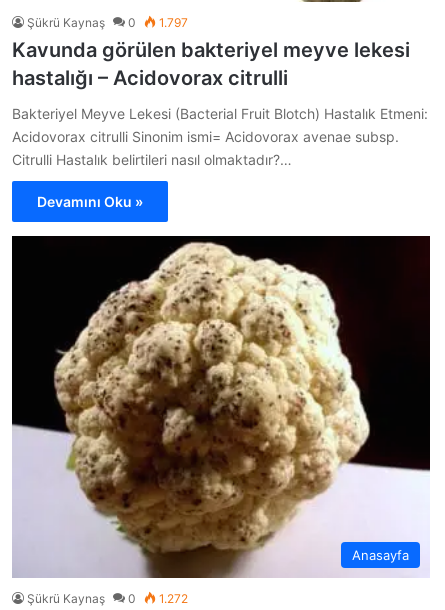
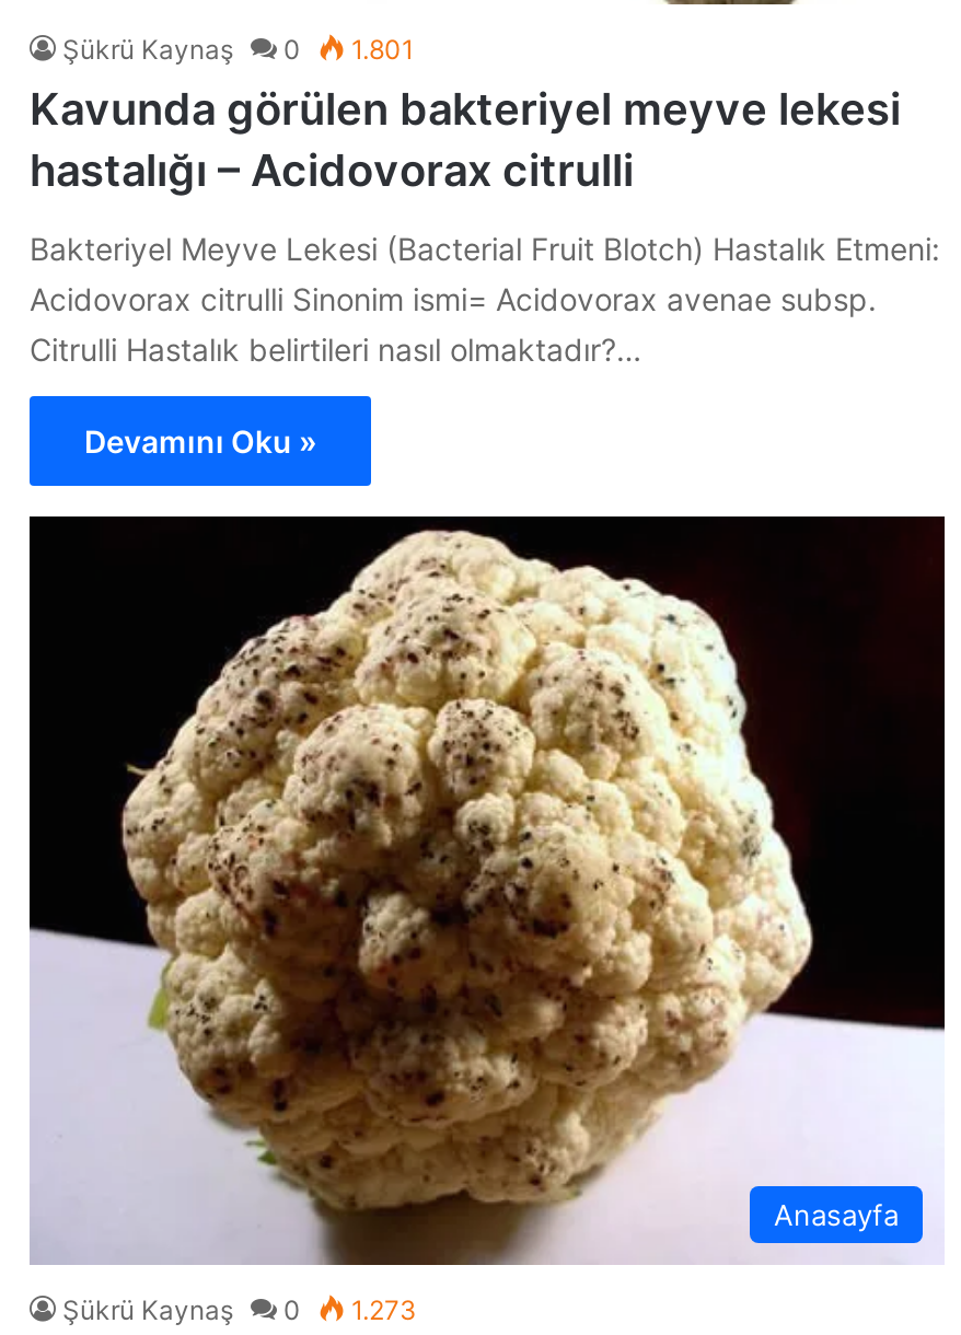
- Şükrü Kaynaş 0 1.797
+ Şükrü Kaynaş 0 1.801

- Şükrü Kaynaş 0 1.272
+ Şükrü Kaynaş 0 1.273
